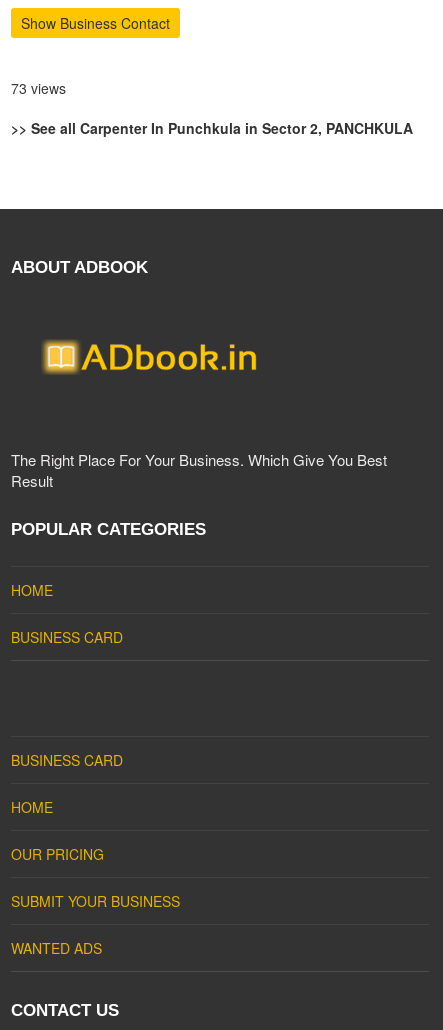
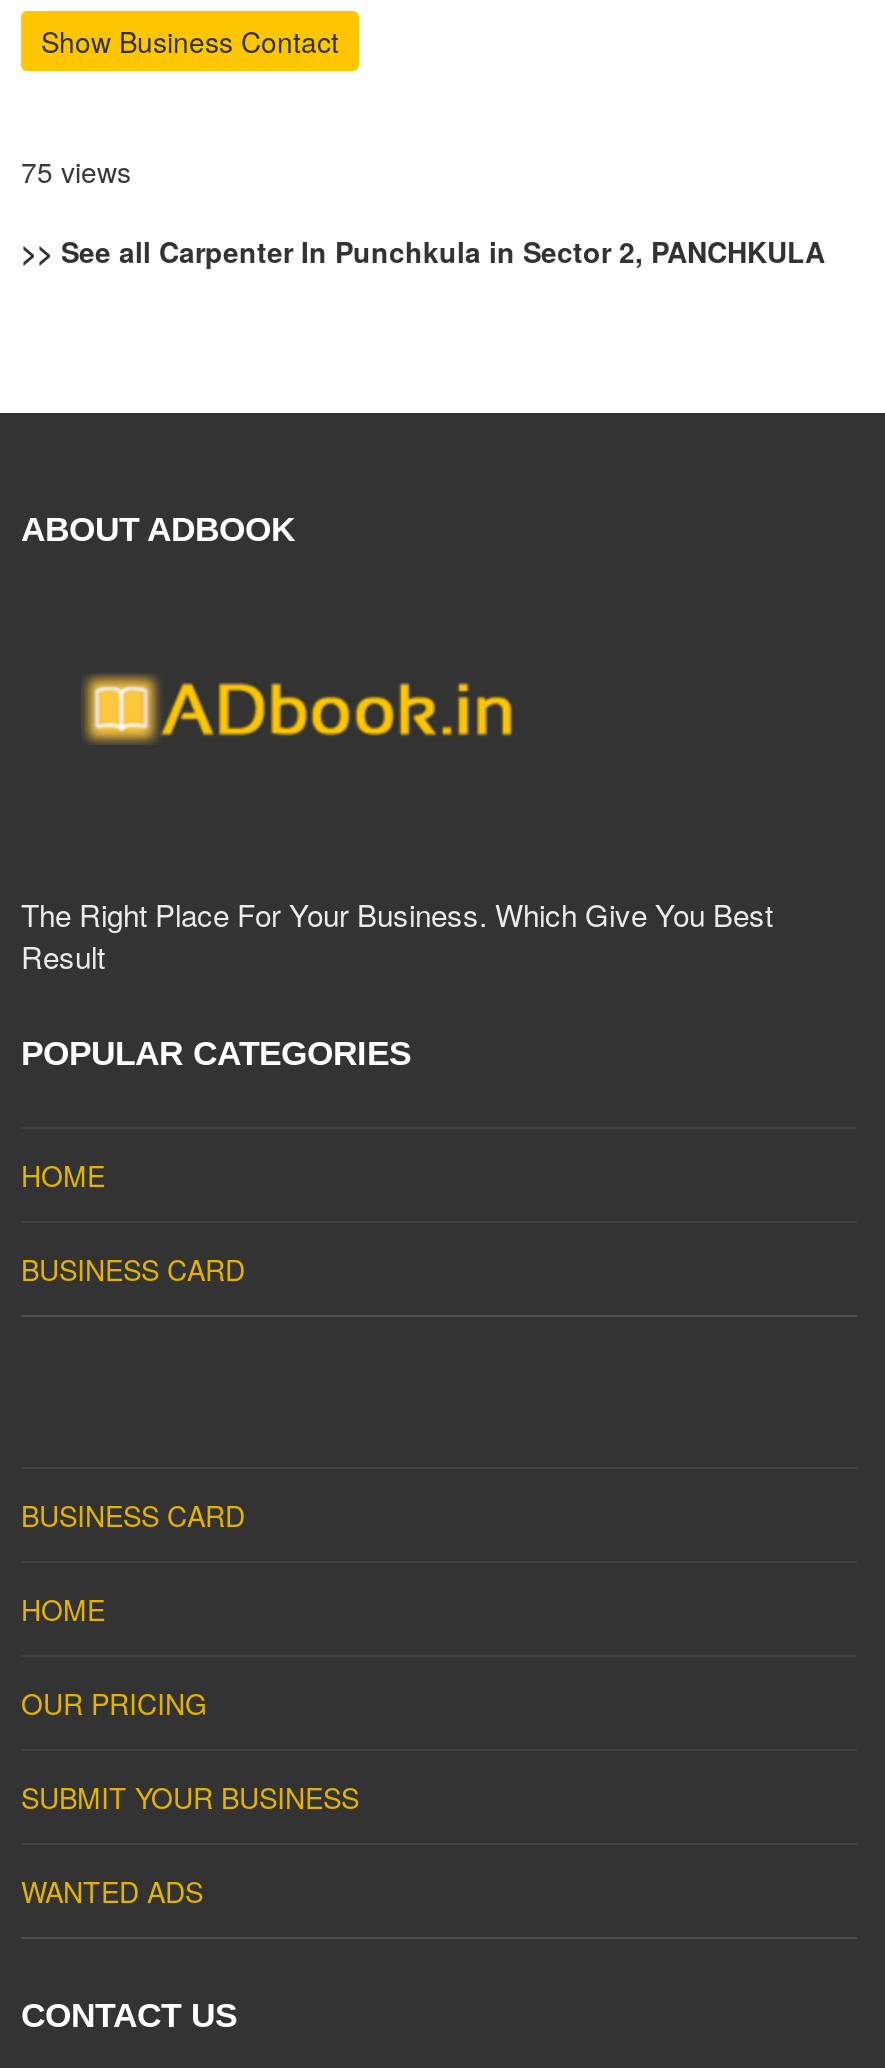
- 73 views
+ 75 views
